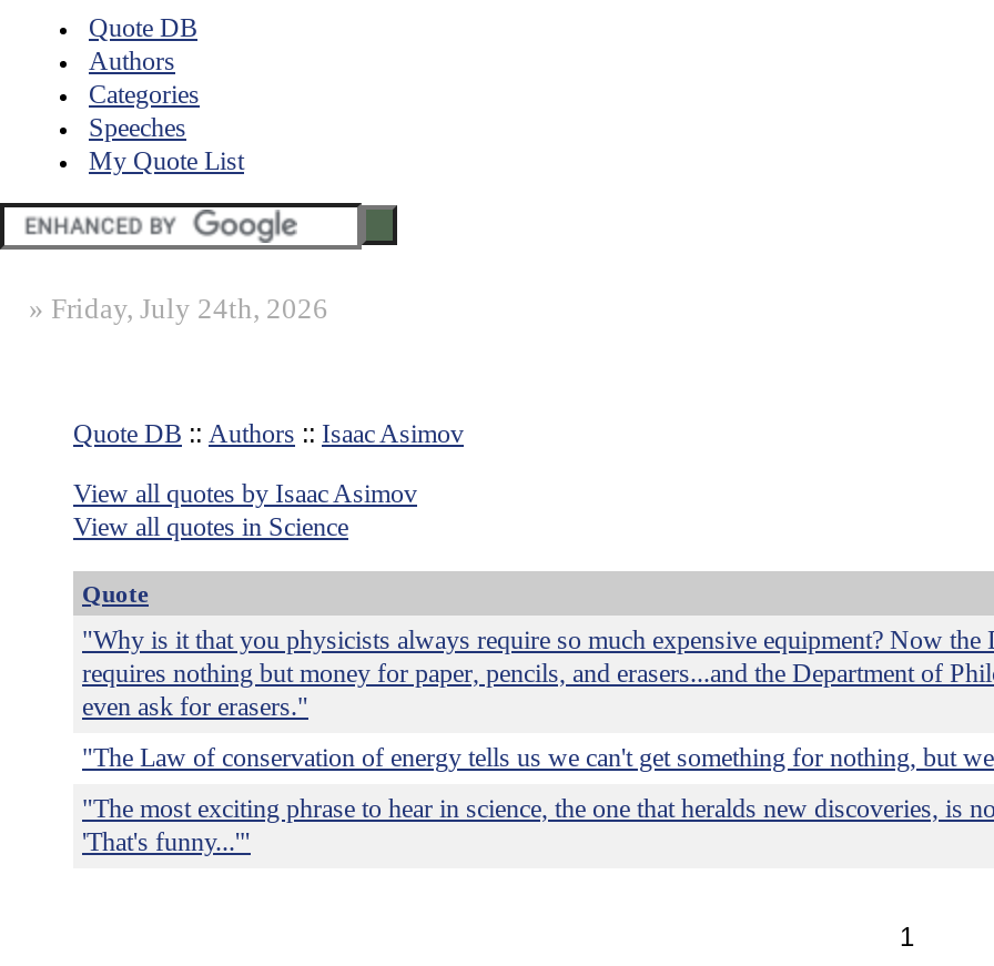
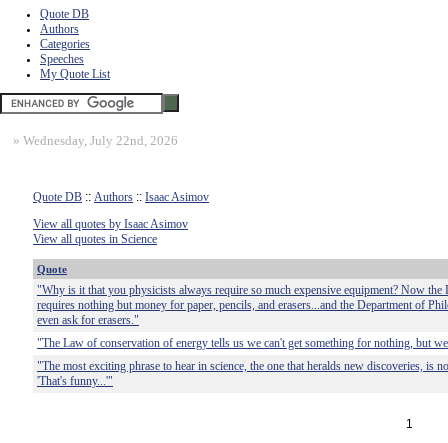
- » Friday, July 24th, 2026
+ » Wednesday, July 22nd, 2026
